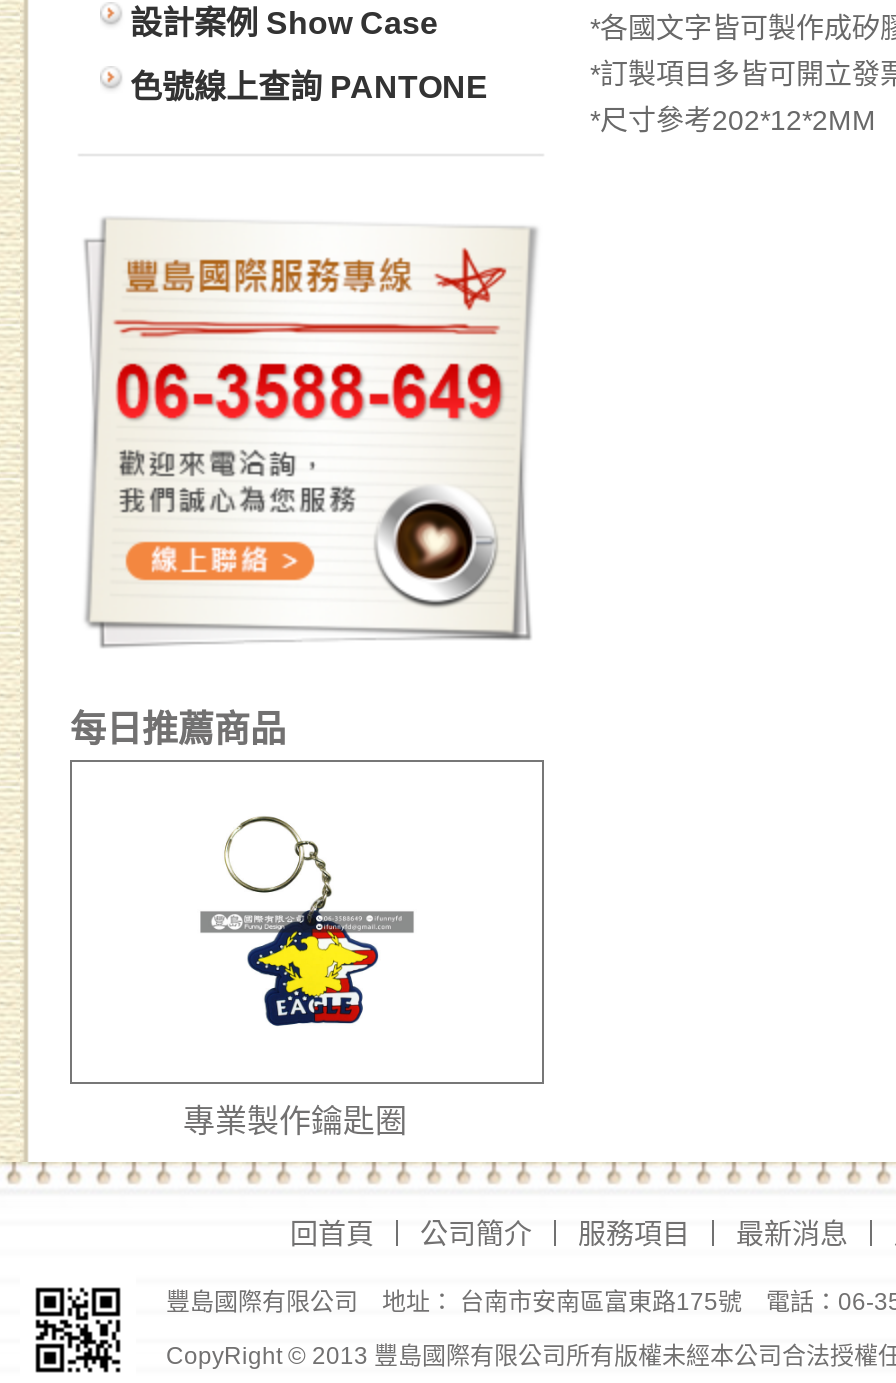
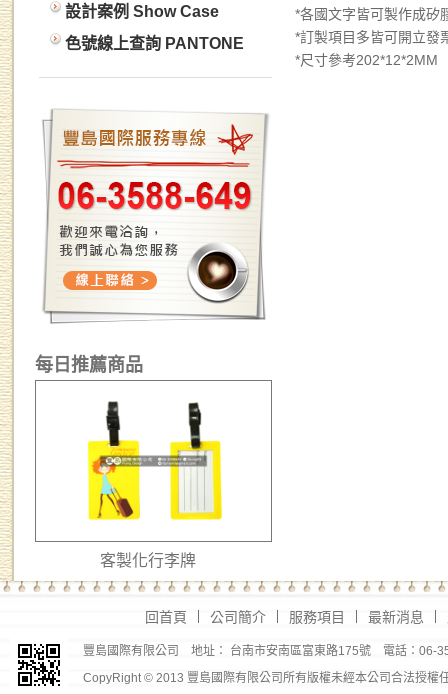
- [image]
- 專業製作鑰匙圈
+ [image]
+ 客製化行李牌
